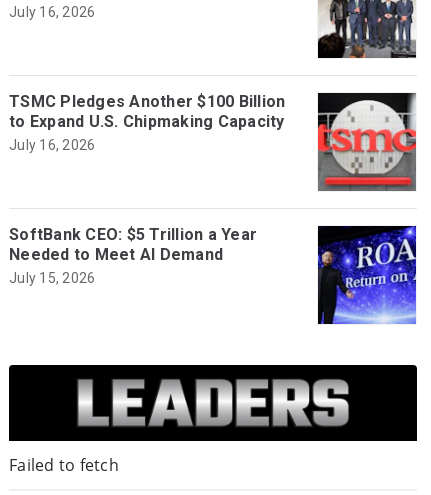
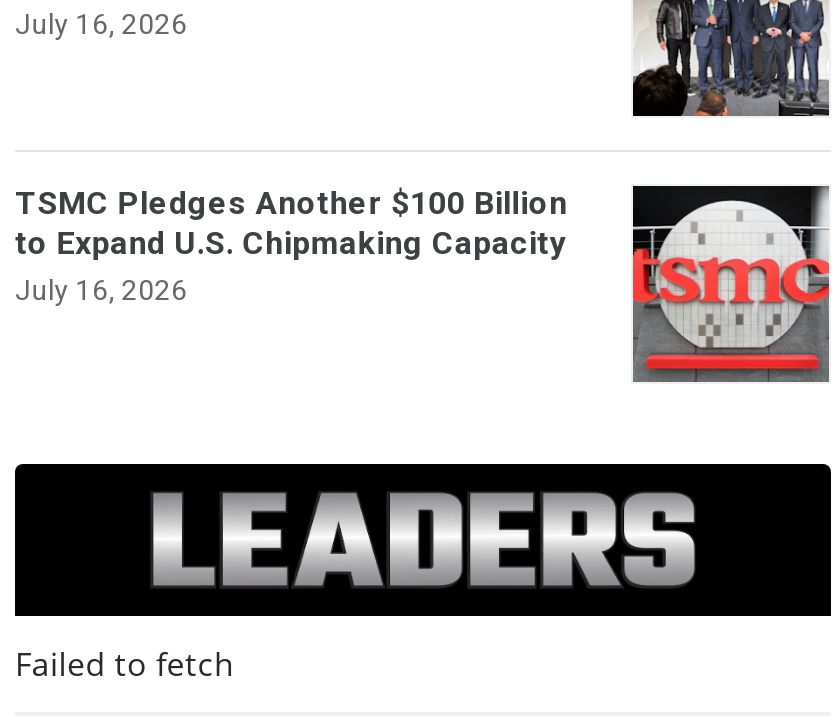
- SoftBank CEO: $5 Trillion a Year
- Needed to Meet AI Demand
- July 15, 2026

- [image]
